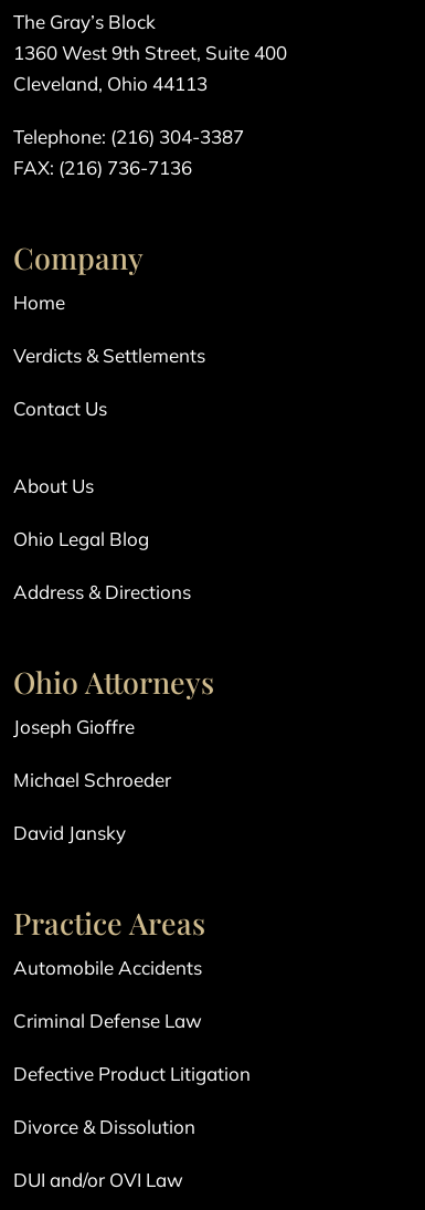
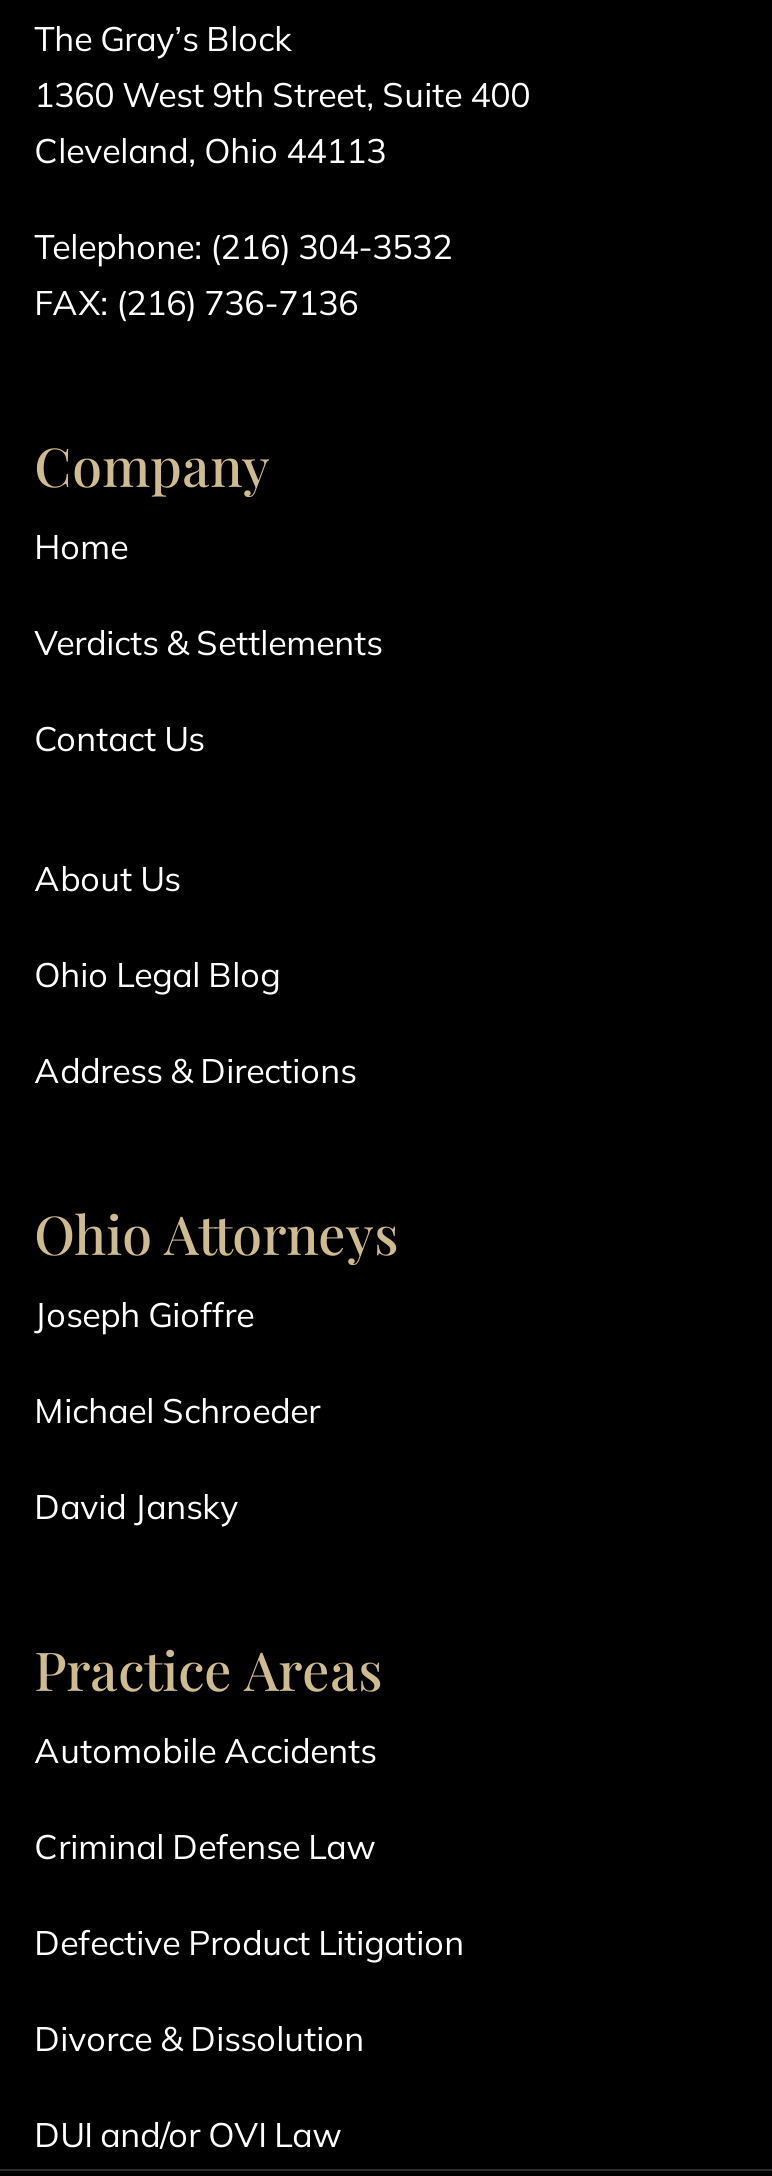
- Telephone: (216) 304-3387
+ Telephone: (216) 304-3532
